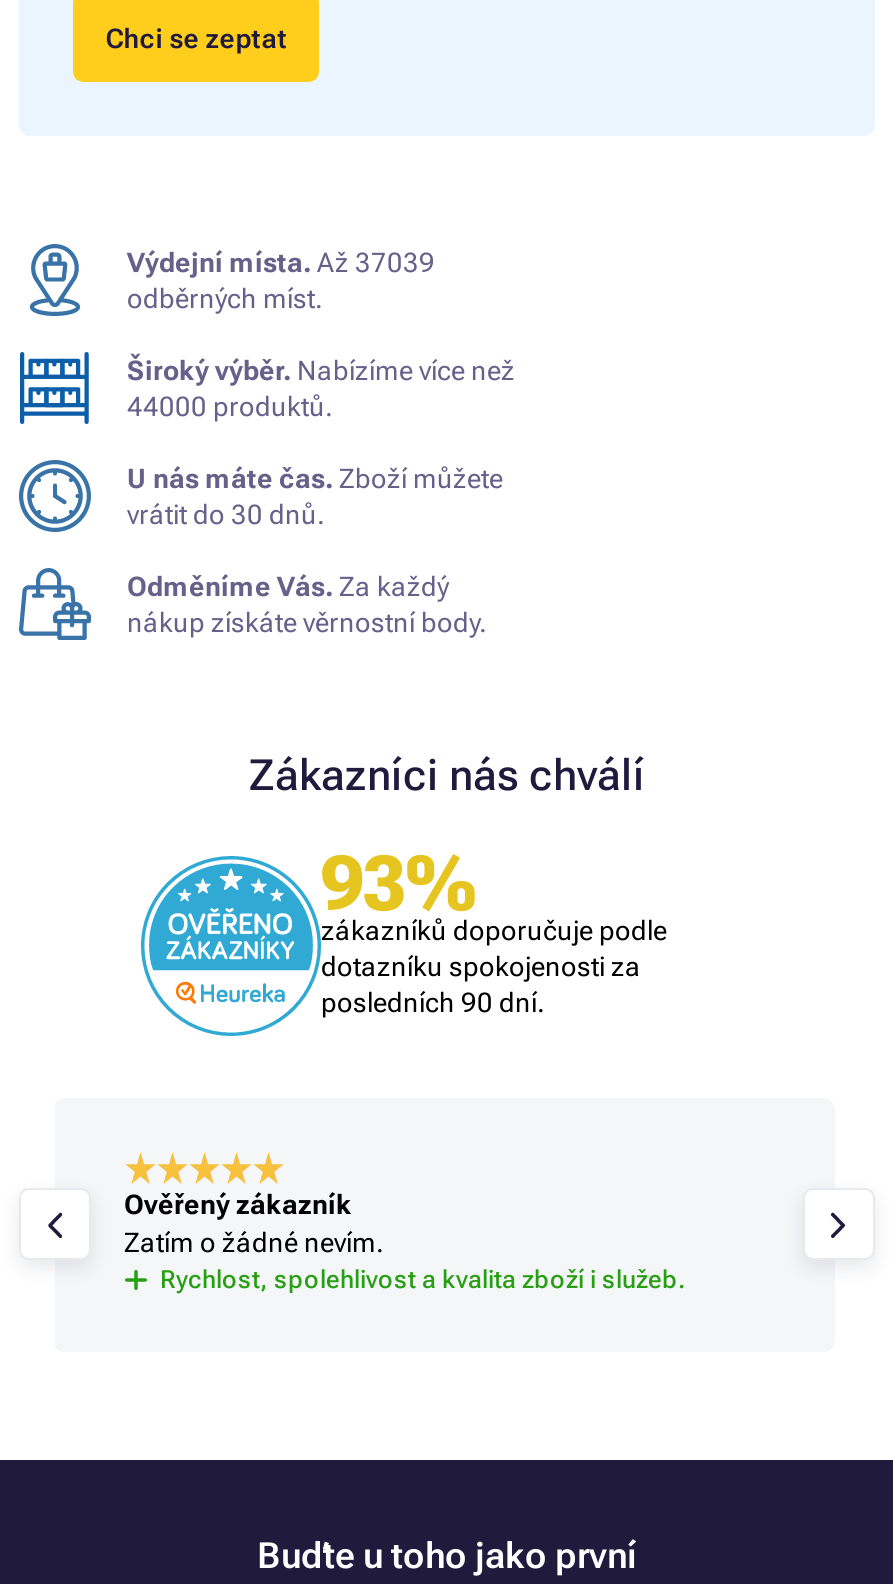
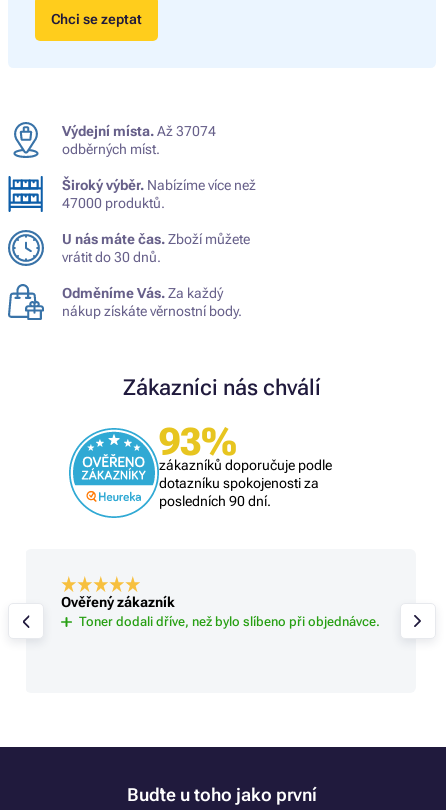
- Výdejní místa. Až 37039
+ Výdejní místa. Až 37074

- 44000 produktů.
+ 47000 produktů.

- Zatím o žádné nevím.
- Rychlost, spolehlivost a kvalita zboží i služeb.
+ Toner dodali dříve, než bylo slíbeno při objednávce.
